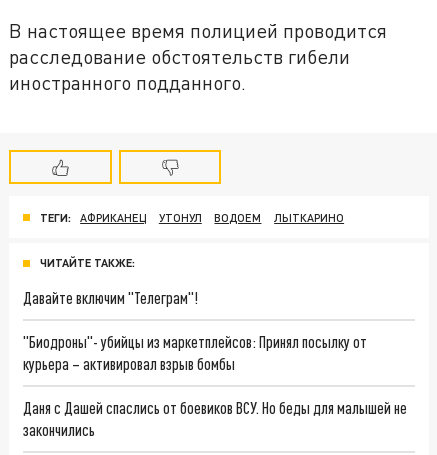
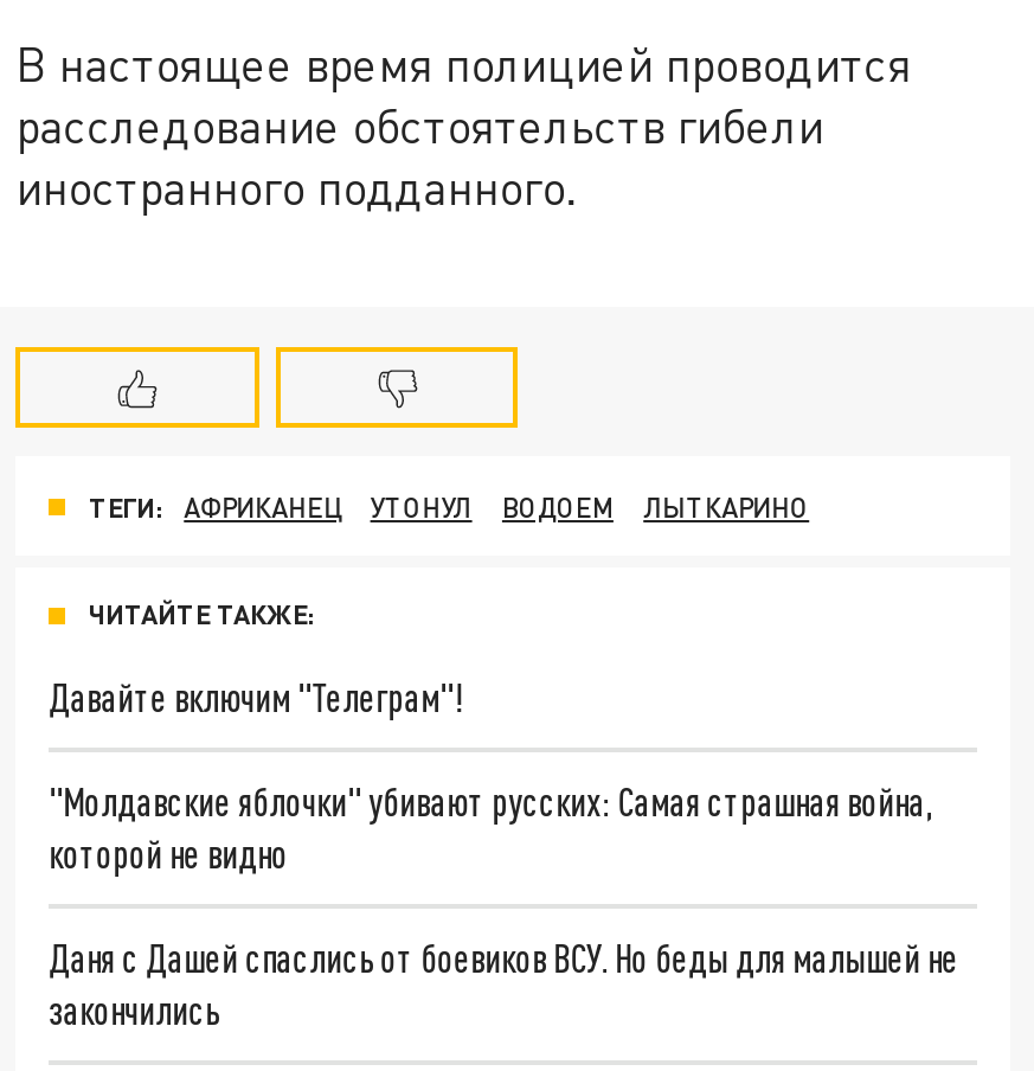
- "Биодроны"- убийцы из маркетплейсов: Принял посылку от
- курьера – активировал взрыв бомбы
+ "Молдавские яблочки" убивают русских: Самая страшная война,
+ которой не видно
